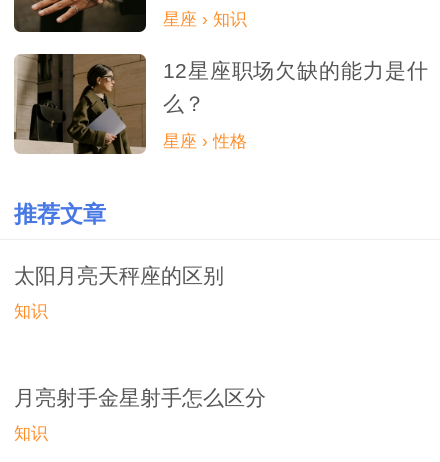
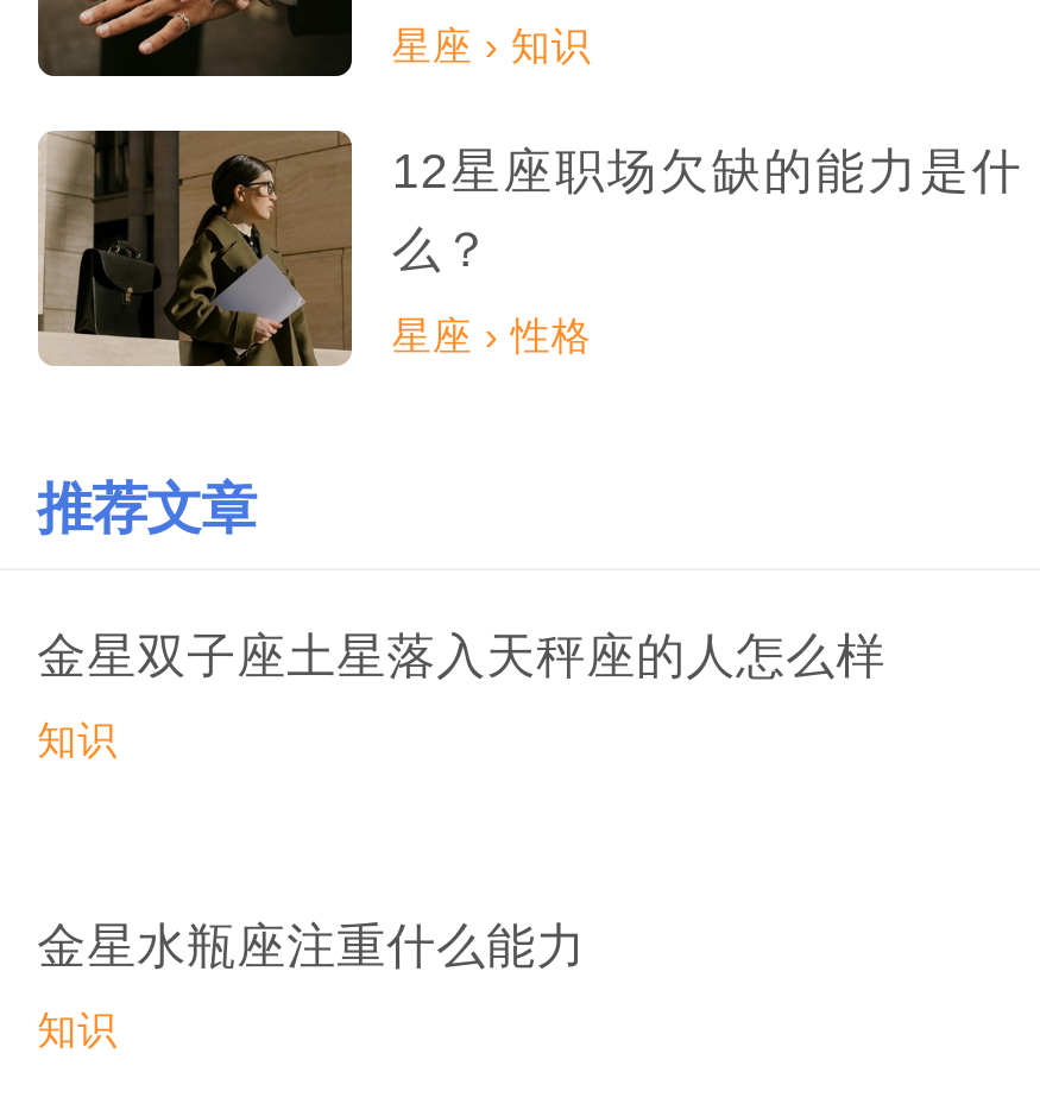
- 太阳月亮天秤座的区别
+ 金星双子座土星落入天秤座的人怎么样

- 月亮射手金星射手怎么区分
+ 金星水瓶座注重什么能力
